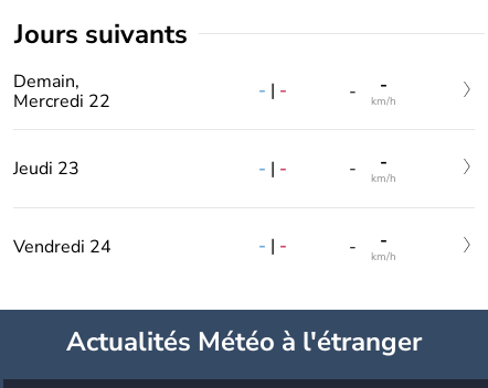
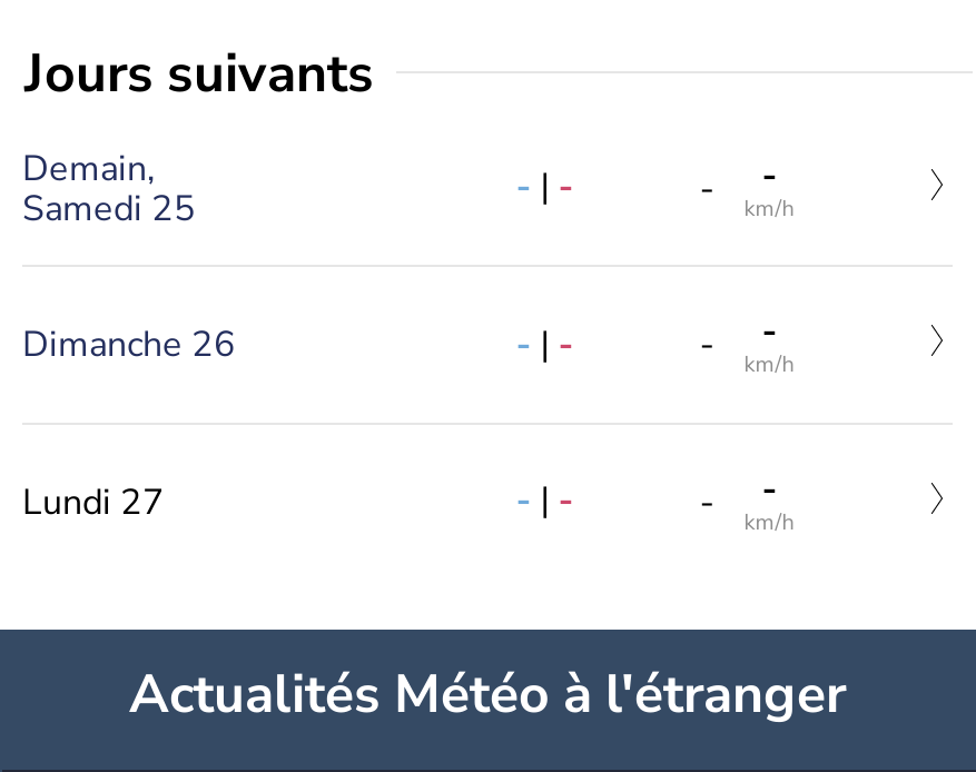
- Mercredi 22
+ Samedi 25

- Jeudi 23
+ Dimanche 26

- Vendredi 24
+ Lundi 27
